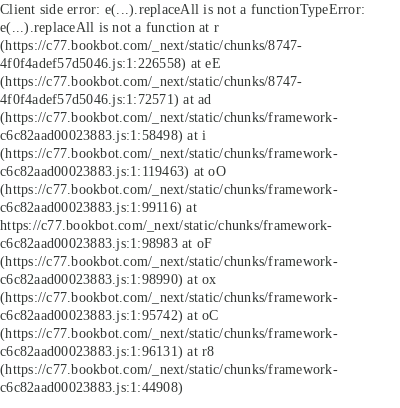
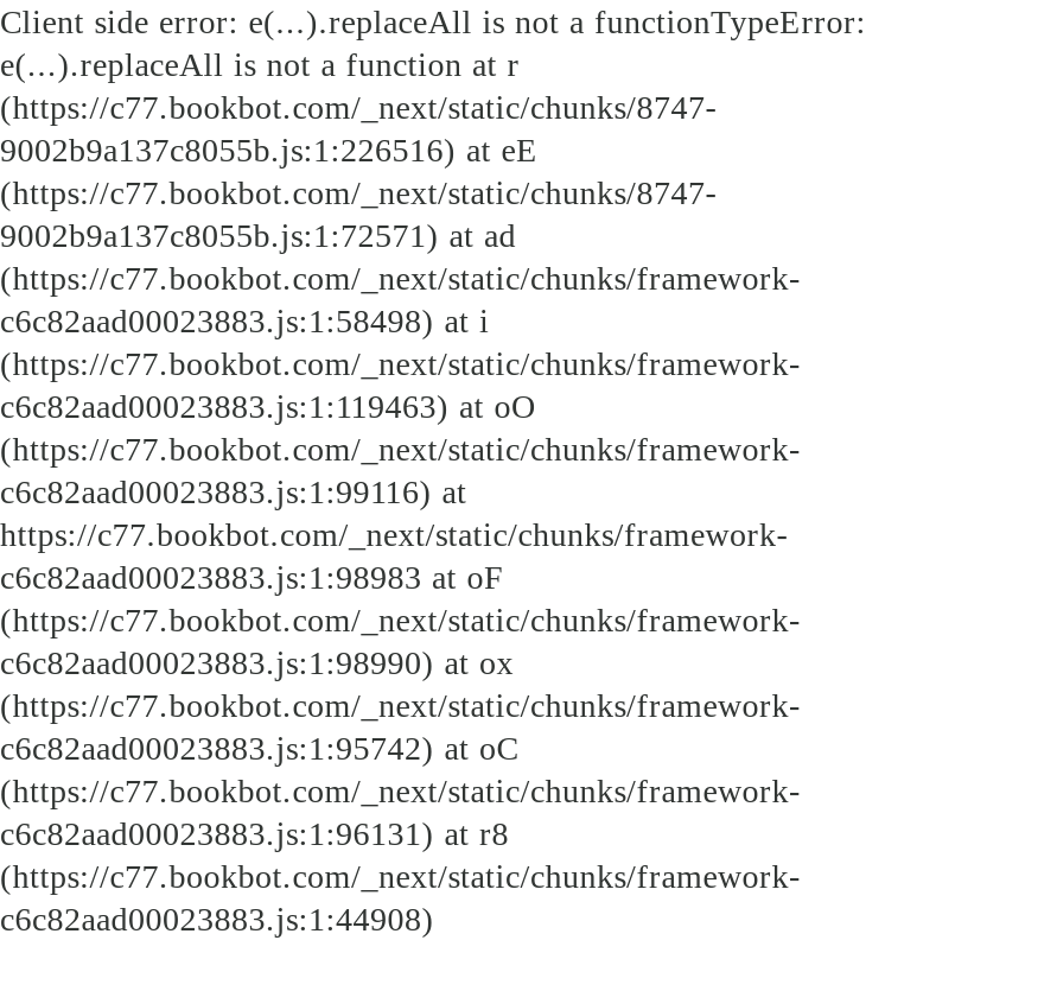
- 4f0f4adef57d5046.js:1:226558) at eE
+ 9002b9a137c8055b.js:1:226516) at eE

- 4f0f4adef57d5046.js:1:72571) at ad
+ 9002b9a137c8055b.js:1:72571) at ad
